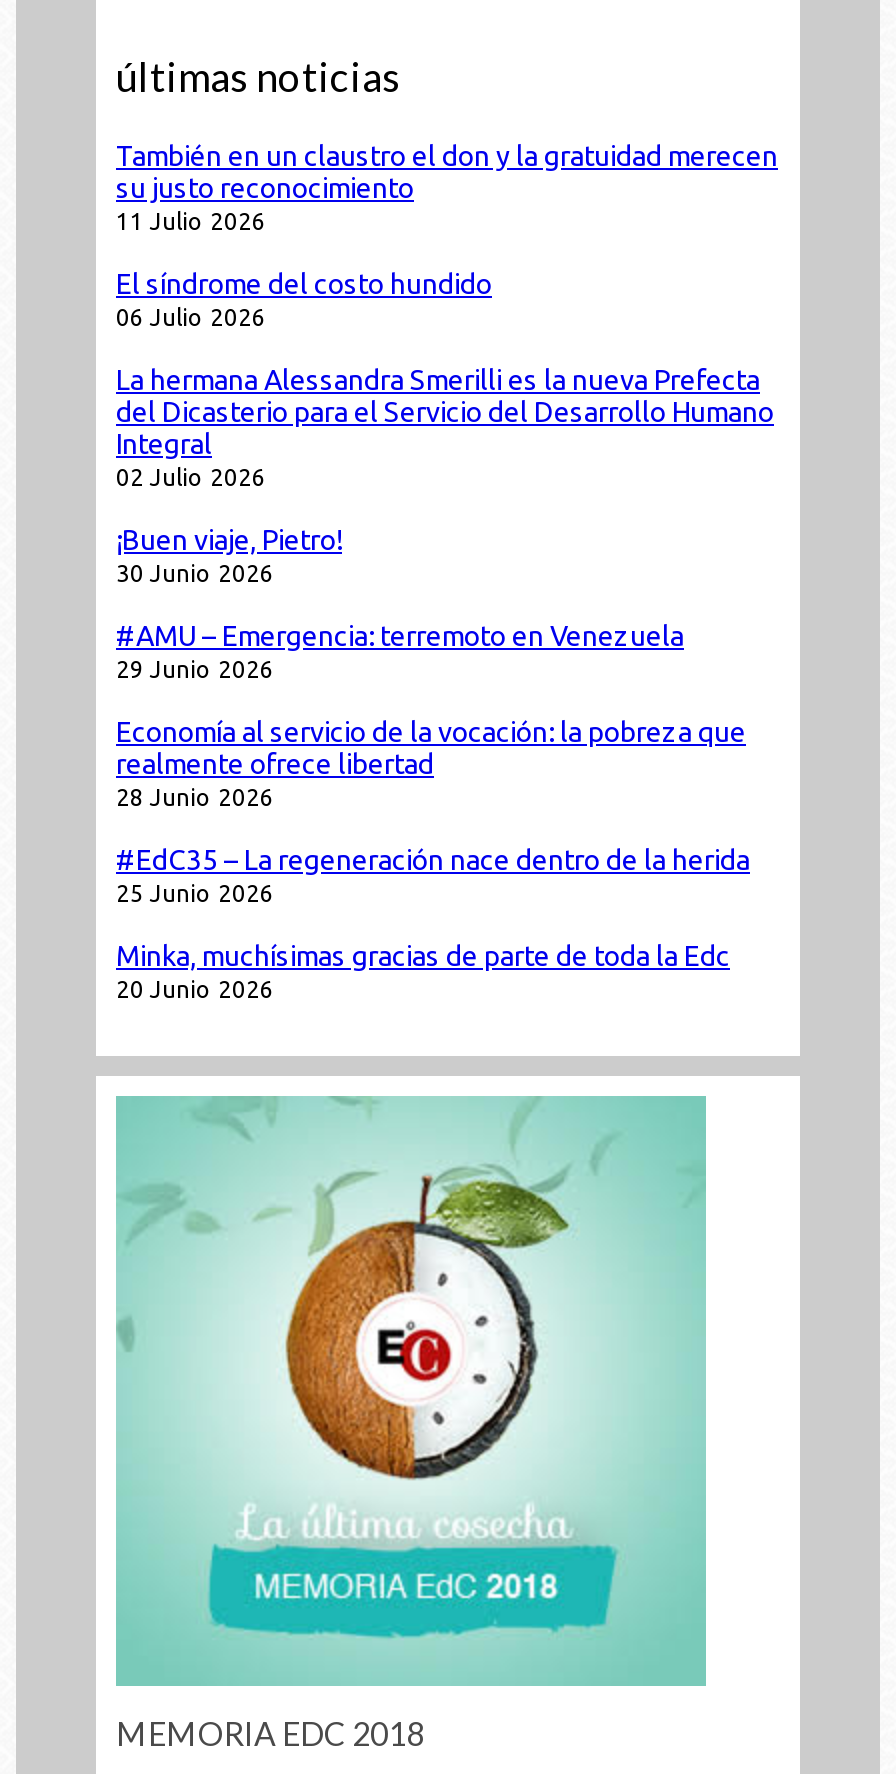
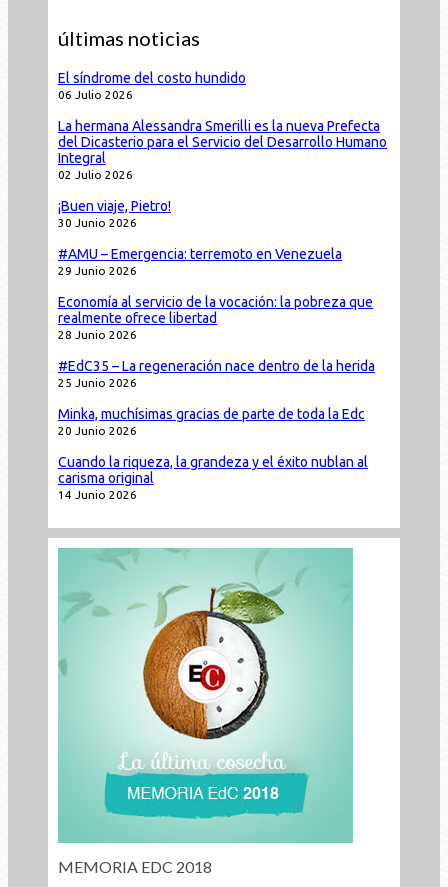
- También en un claustro el don y la gratuidad merecen
- su justo reconocimiento
- 11 Julio 2026

moved up: El síndrome del costo hundido | 06 Julio 2026 | La hermana Alessandra Smerilli es la nueva Prefecta | ... | Minka, muchísimas gracias de parte de toda la Edc | 20 Junio 2026

+ Cuando la riqueza, la grandeza y el éxito nublan al
+ carisma original
+ 14 Junio 2026
